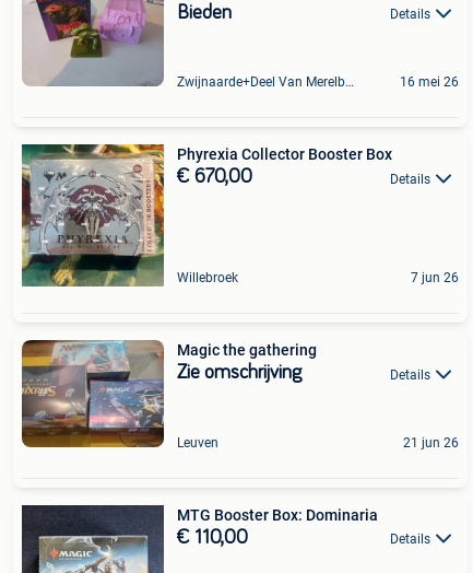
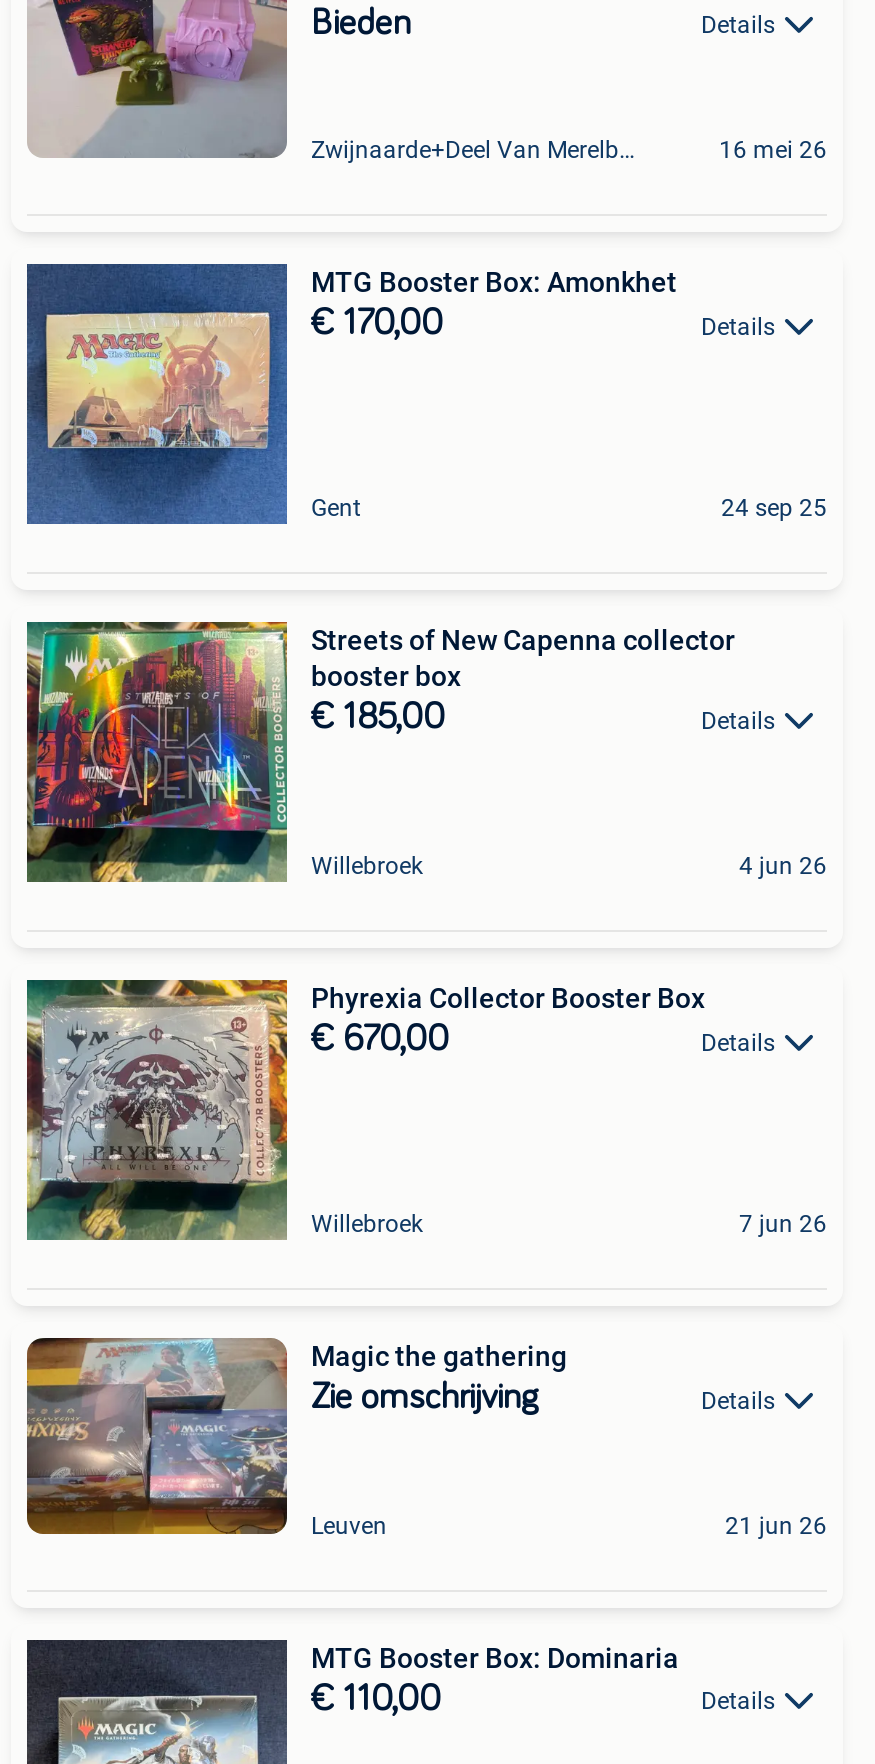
+ [image]
+ MTG Booster Box: Amonkhet
+ € 170,00
+ Details

+ [image]
+ Streets of New Capenna collector
+ booster box
+ € 185,00
+ Details

+ Gent
+ 24 sep 25

+ Willebroek
+ 4 jun 26
